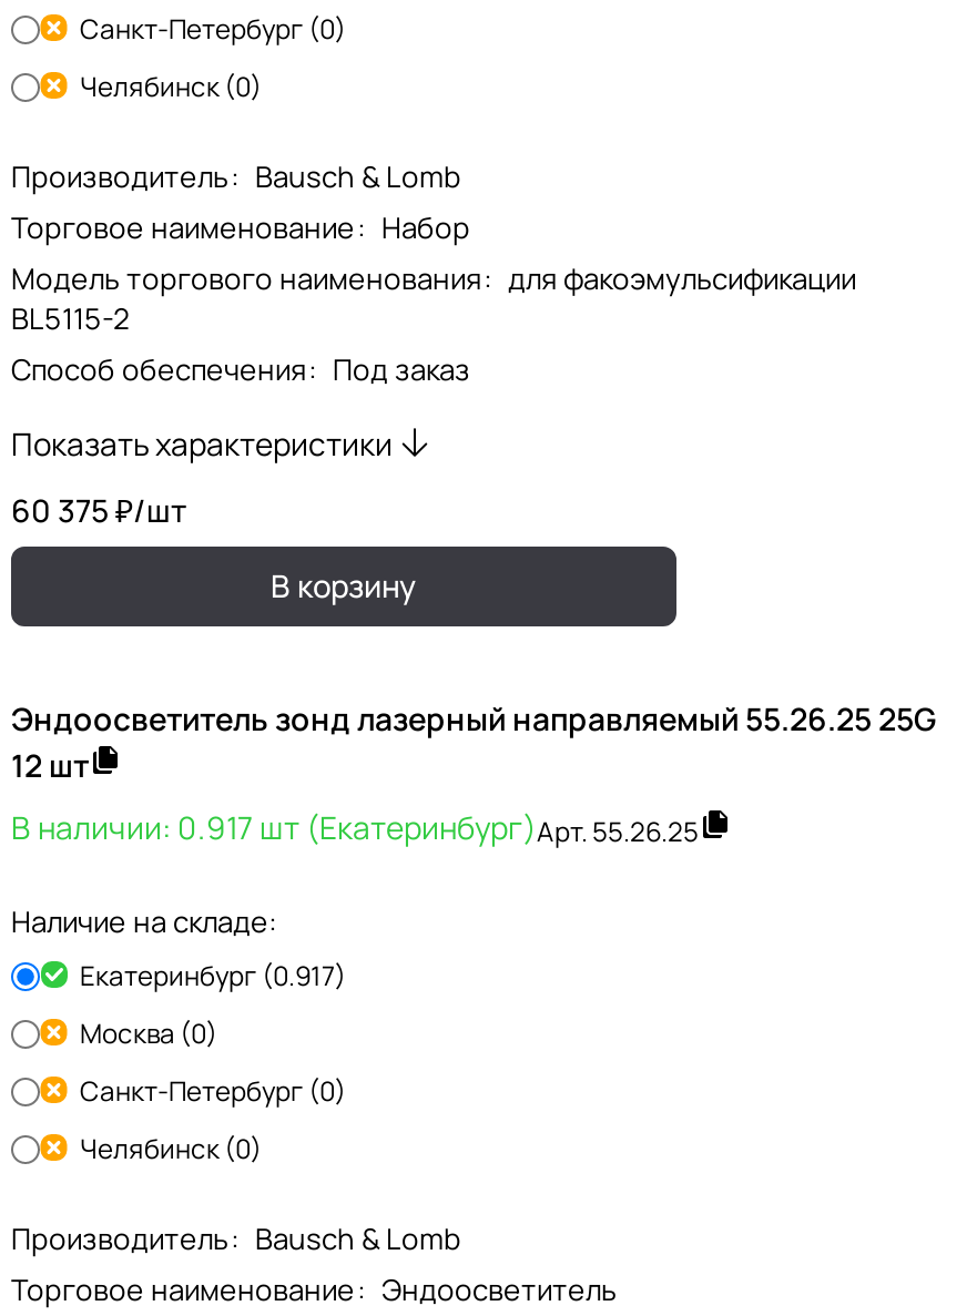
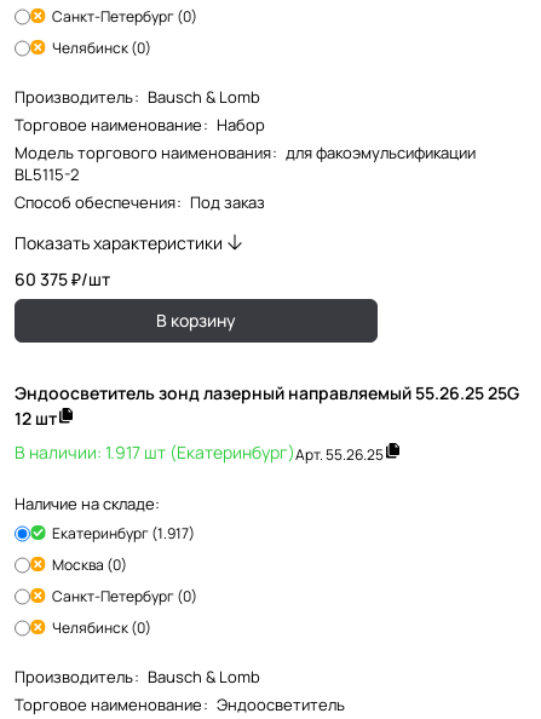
- В наличии: 0.917 шт (Екатеринбург)Арт. 55.26.25
+ В наличии: 1.917 шт (Екатеринбург)Арт. 55.26.25

- Екатеринбург (0.917)
+ Екатеринбург (1.917)
